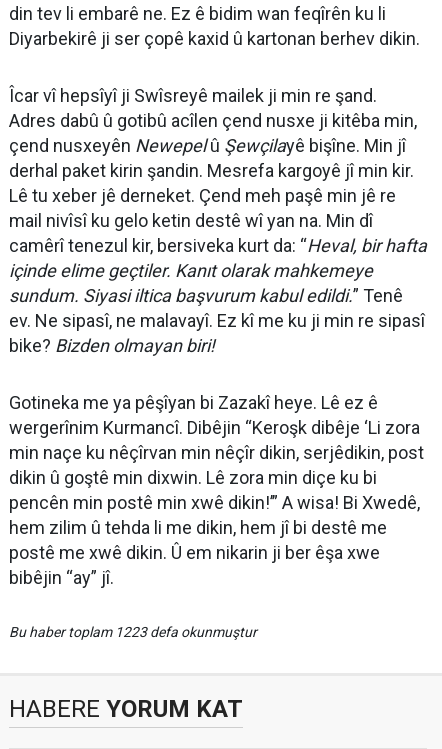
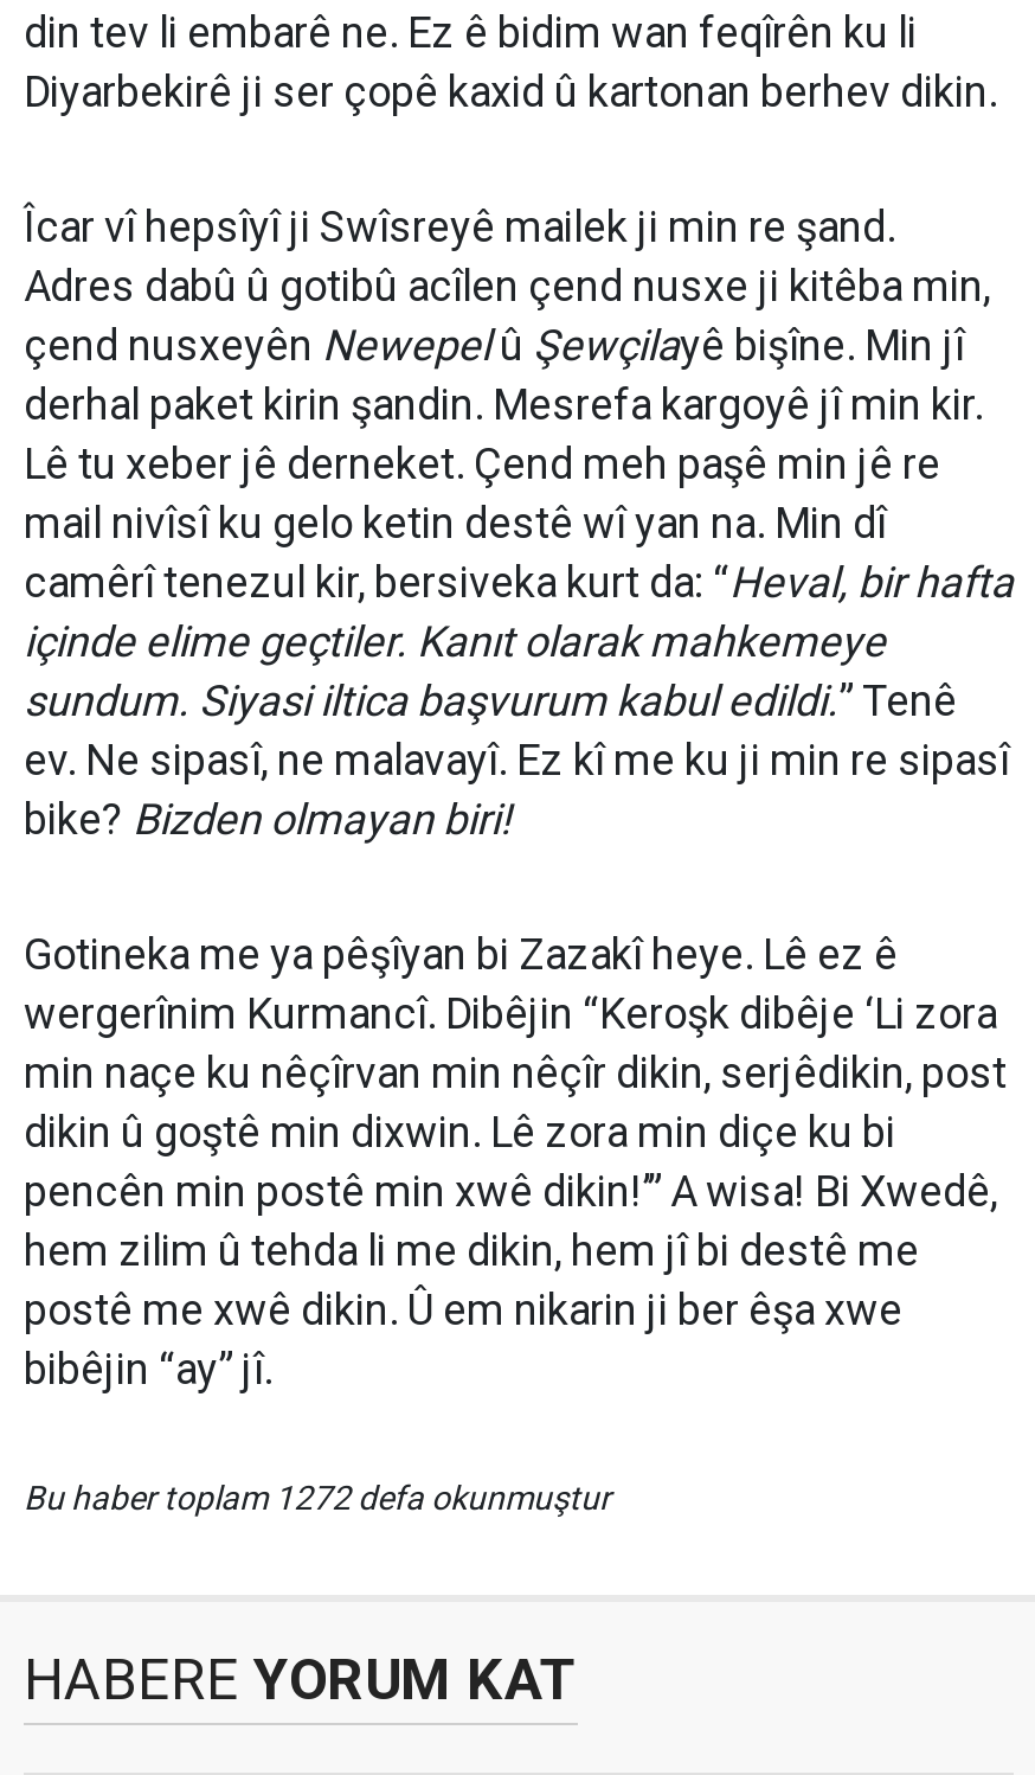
- Bu haber toplam 1223 defa okunmuştur
+ Bu haber toplam 1272 defa okunmuştur
